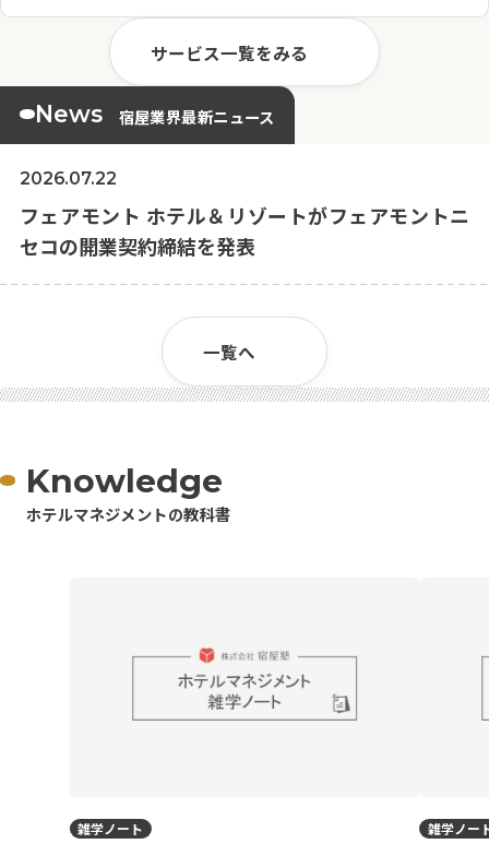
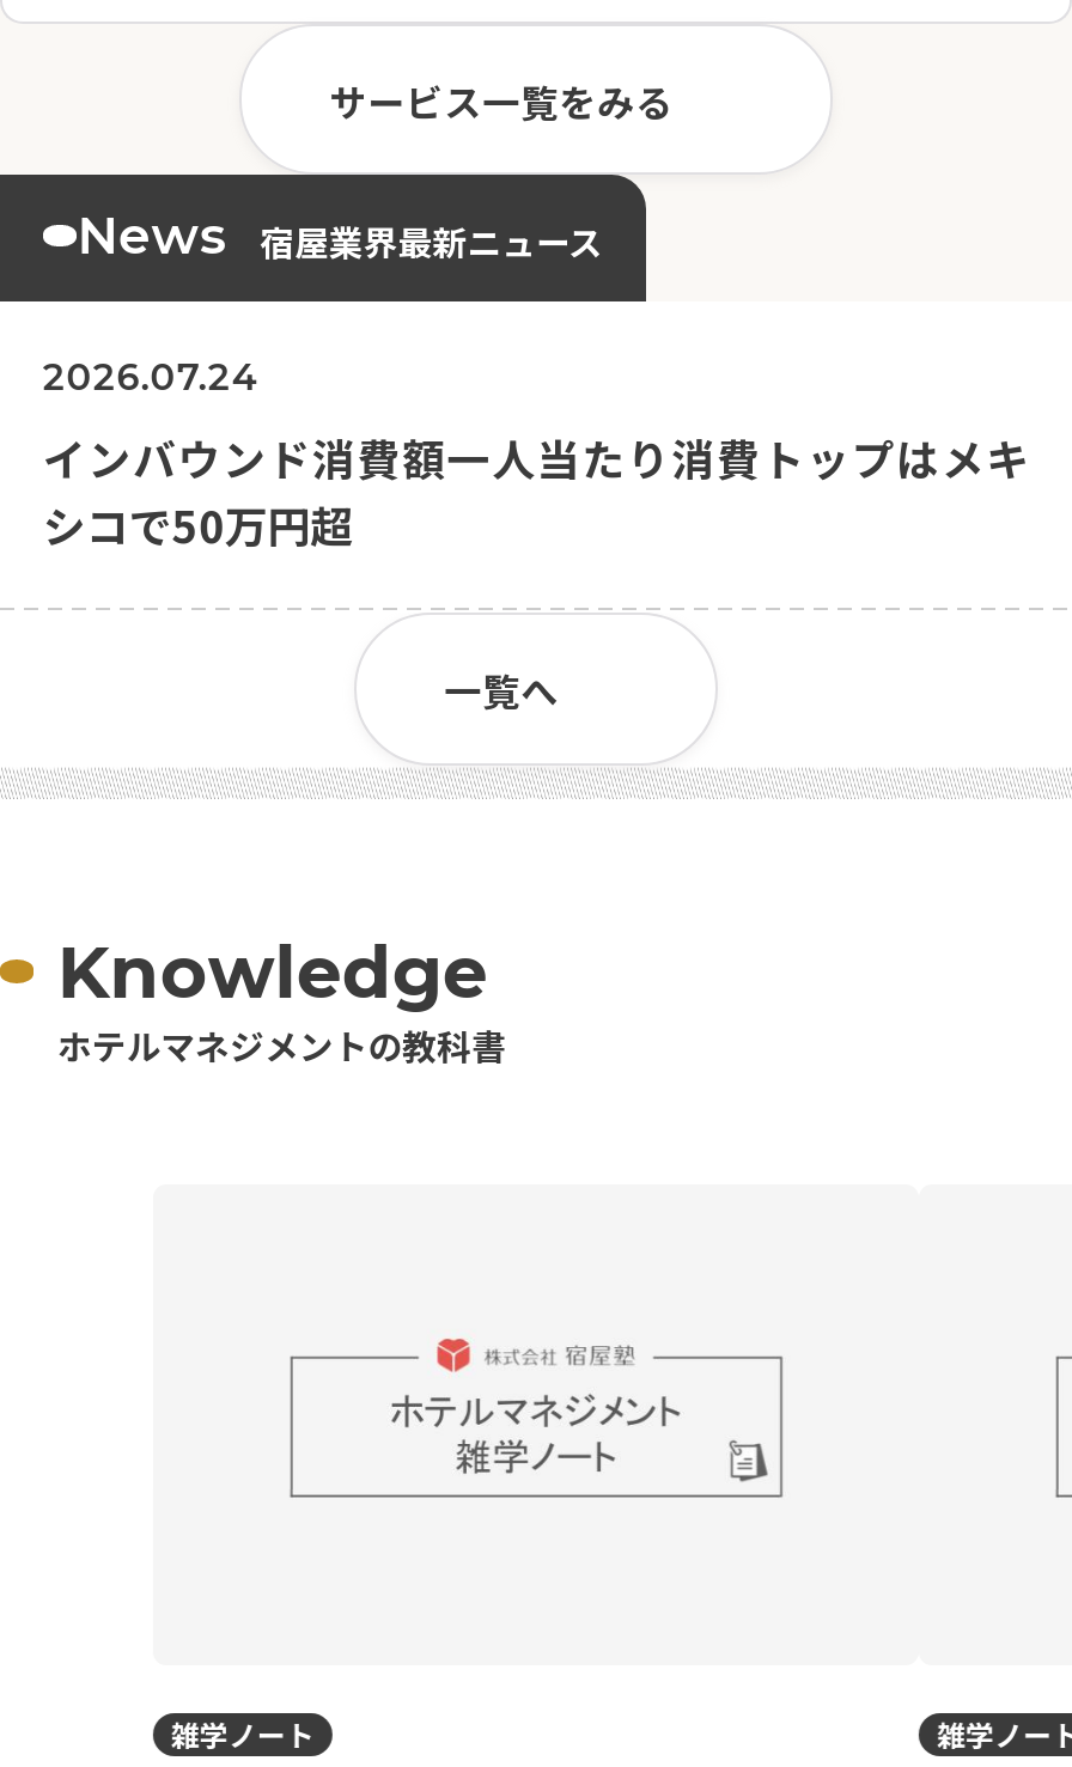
- 2026.07.22
- フェアモント ホテル＆リゾートがフェアモントニ
- セコの開業契約締結を発表
+ 2026.07.24
+ インバウンド消費額一人当たり消費トップはメキ
+ シコで50万円超
